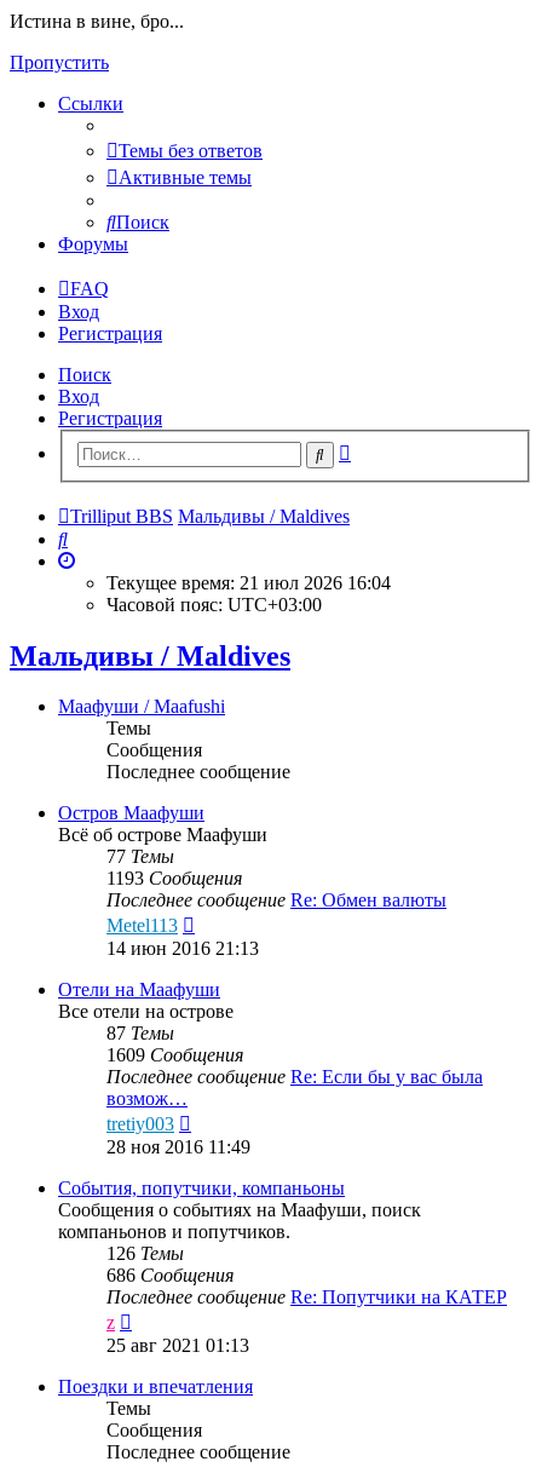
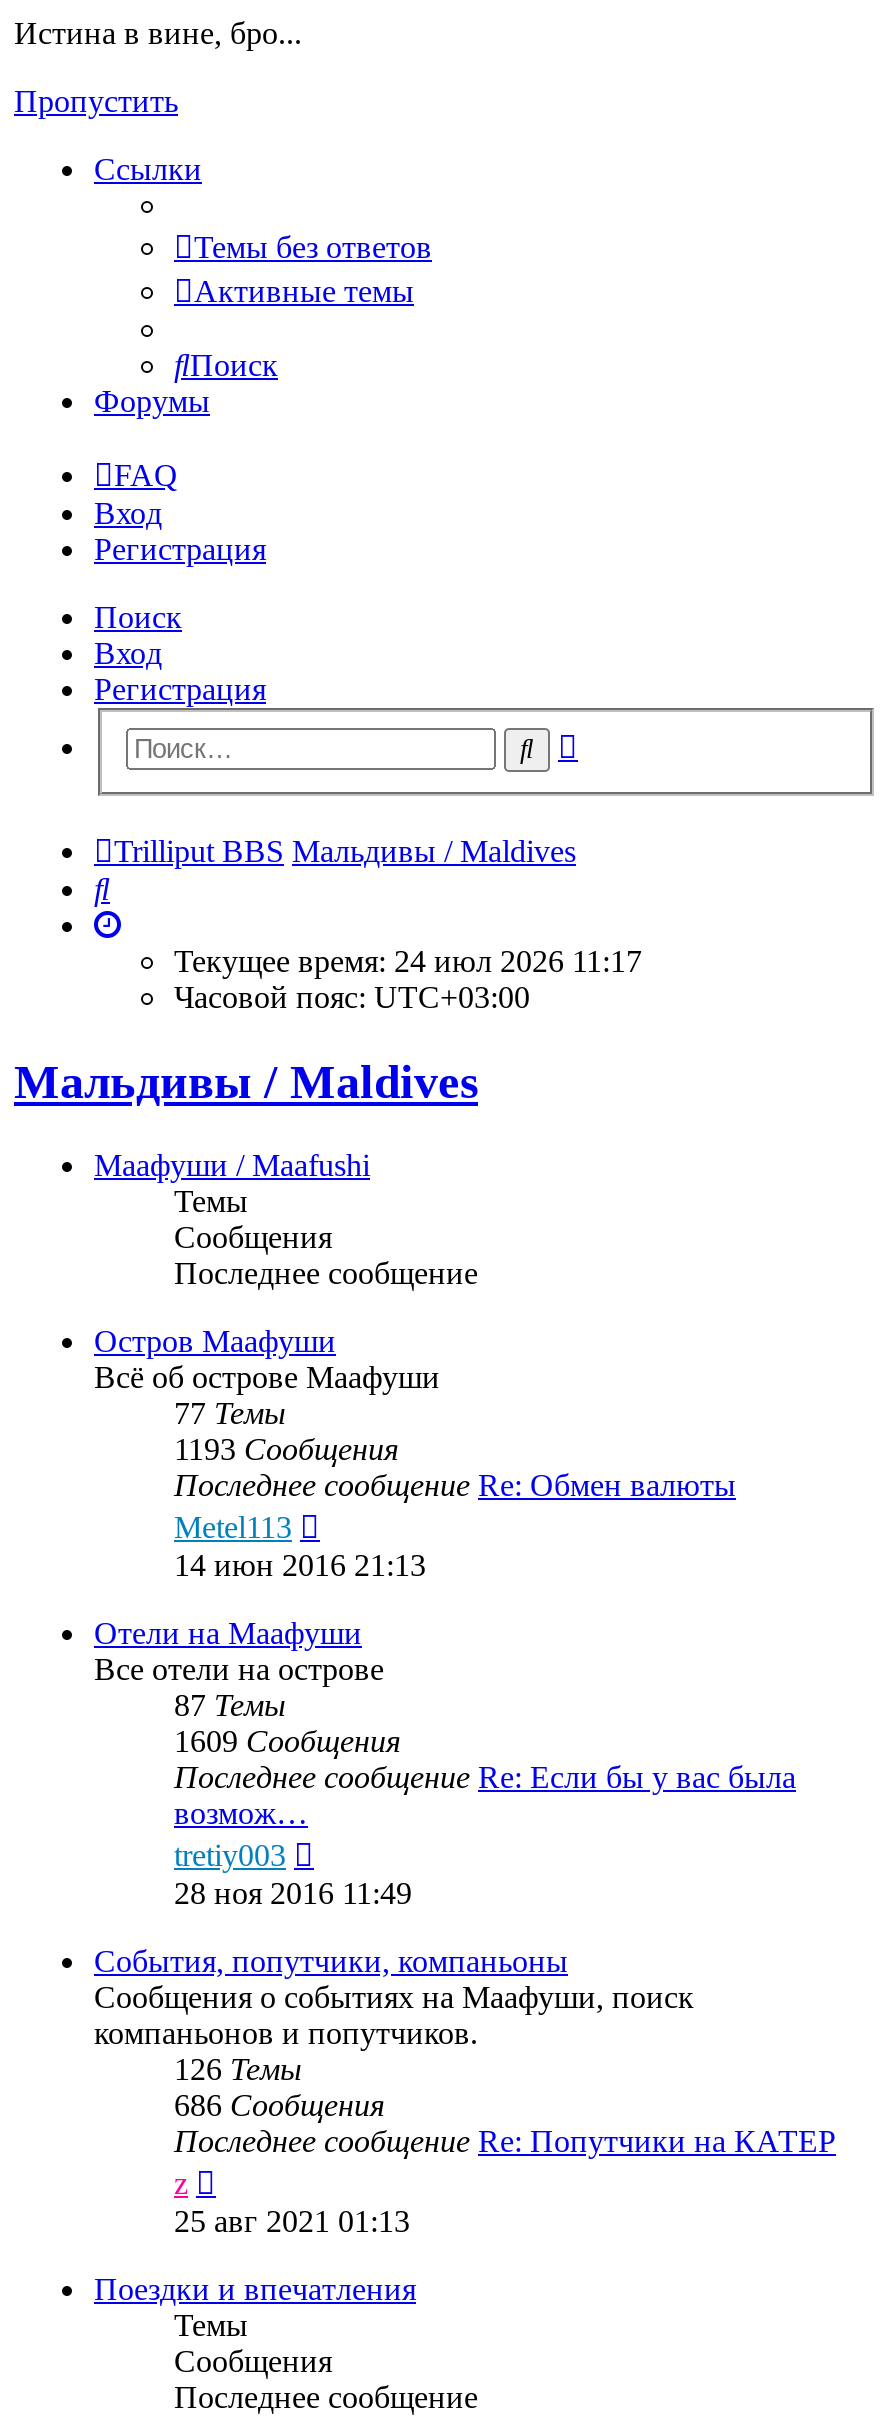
- Текущее время: 21 июл 2026 16:04
+ Текущее время: 24 июл 2026 11:17
